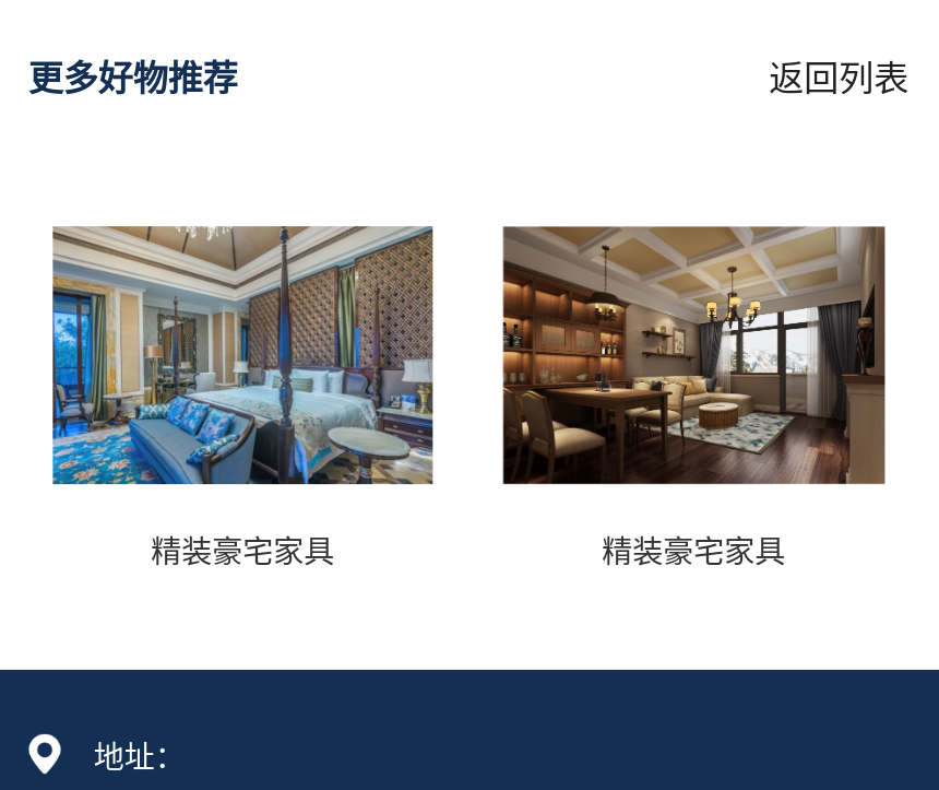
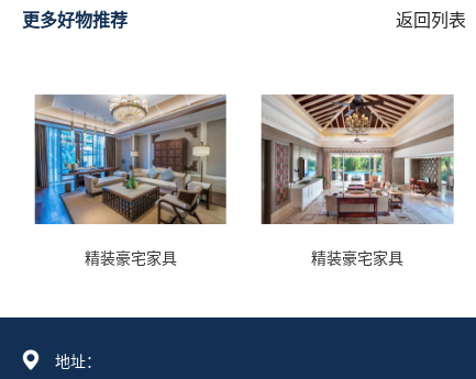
- [image]
+ [image]

- [image]
+ [image]
